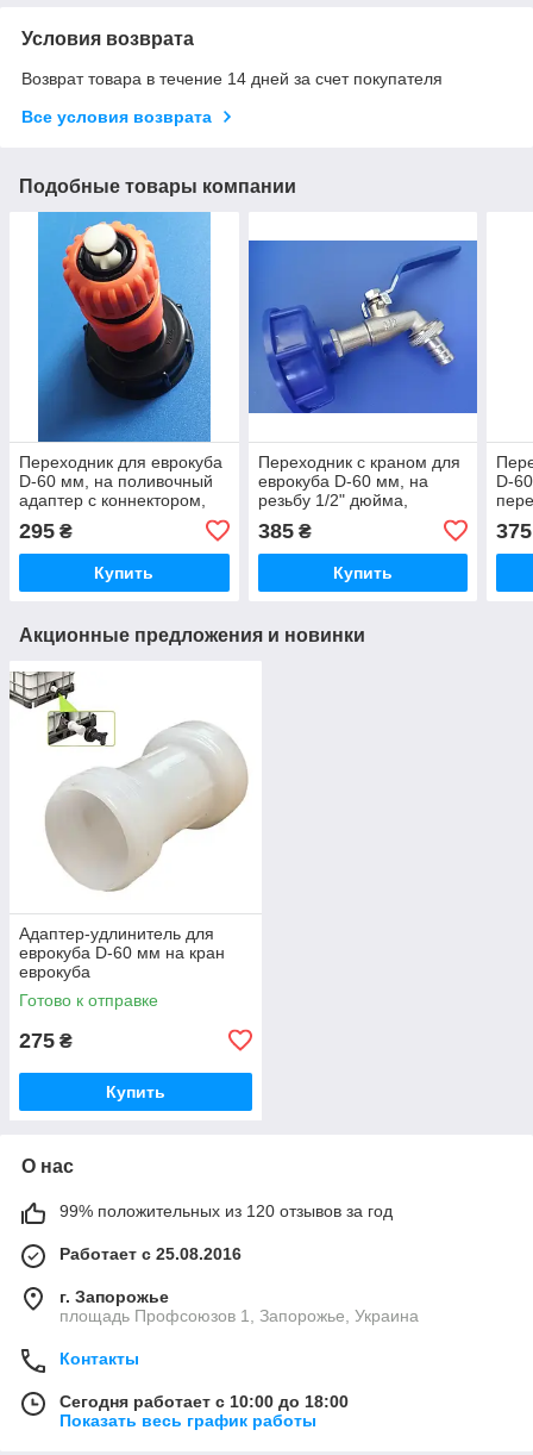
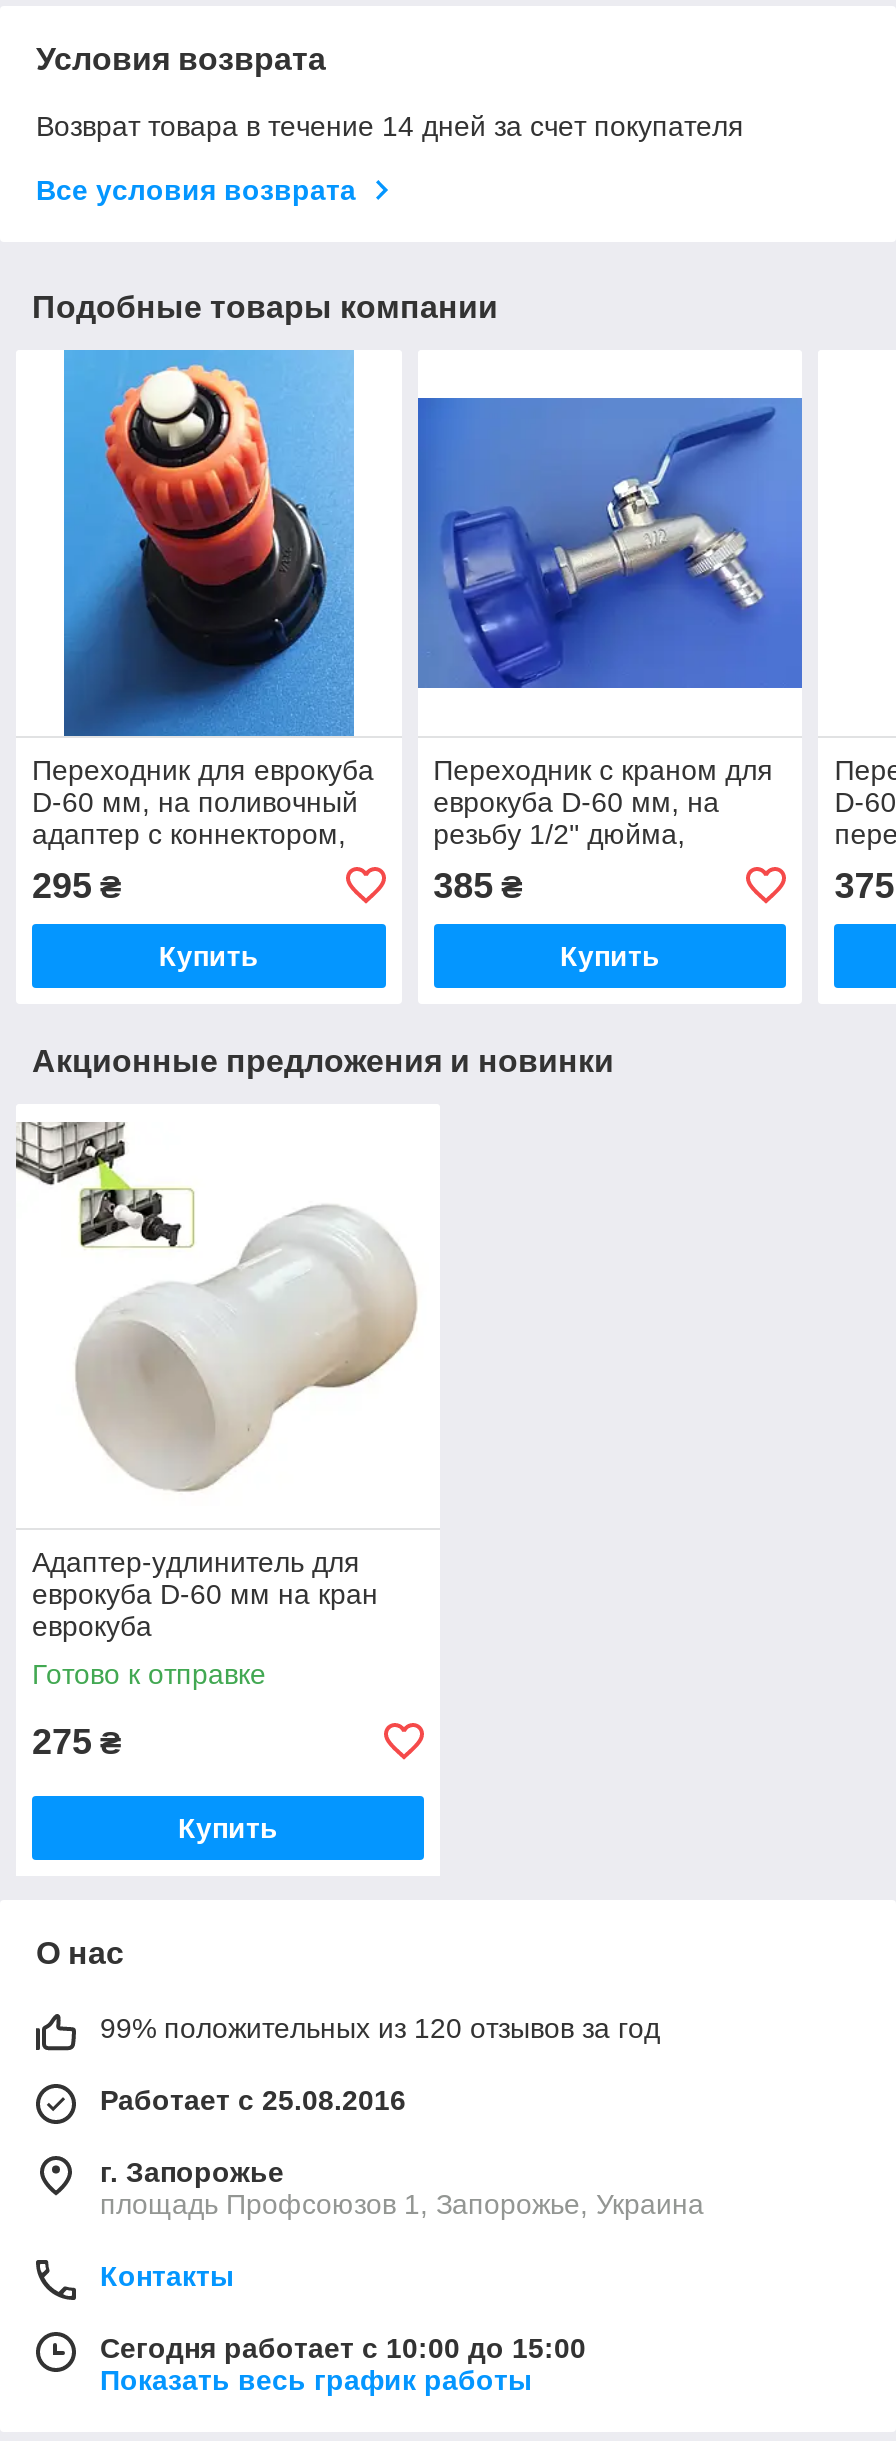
- Сегодня работает с 10:00 до 18:00
+ Сегодня работает с 10:00 до 15:00
